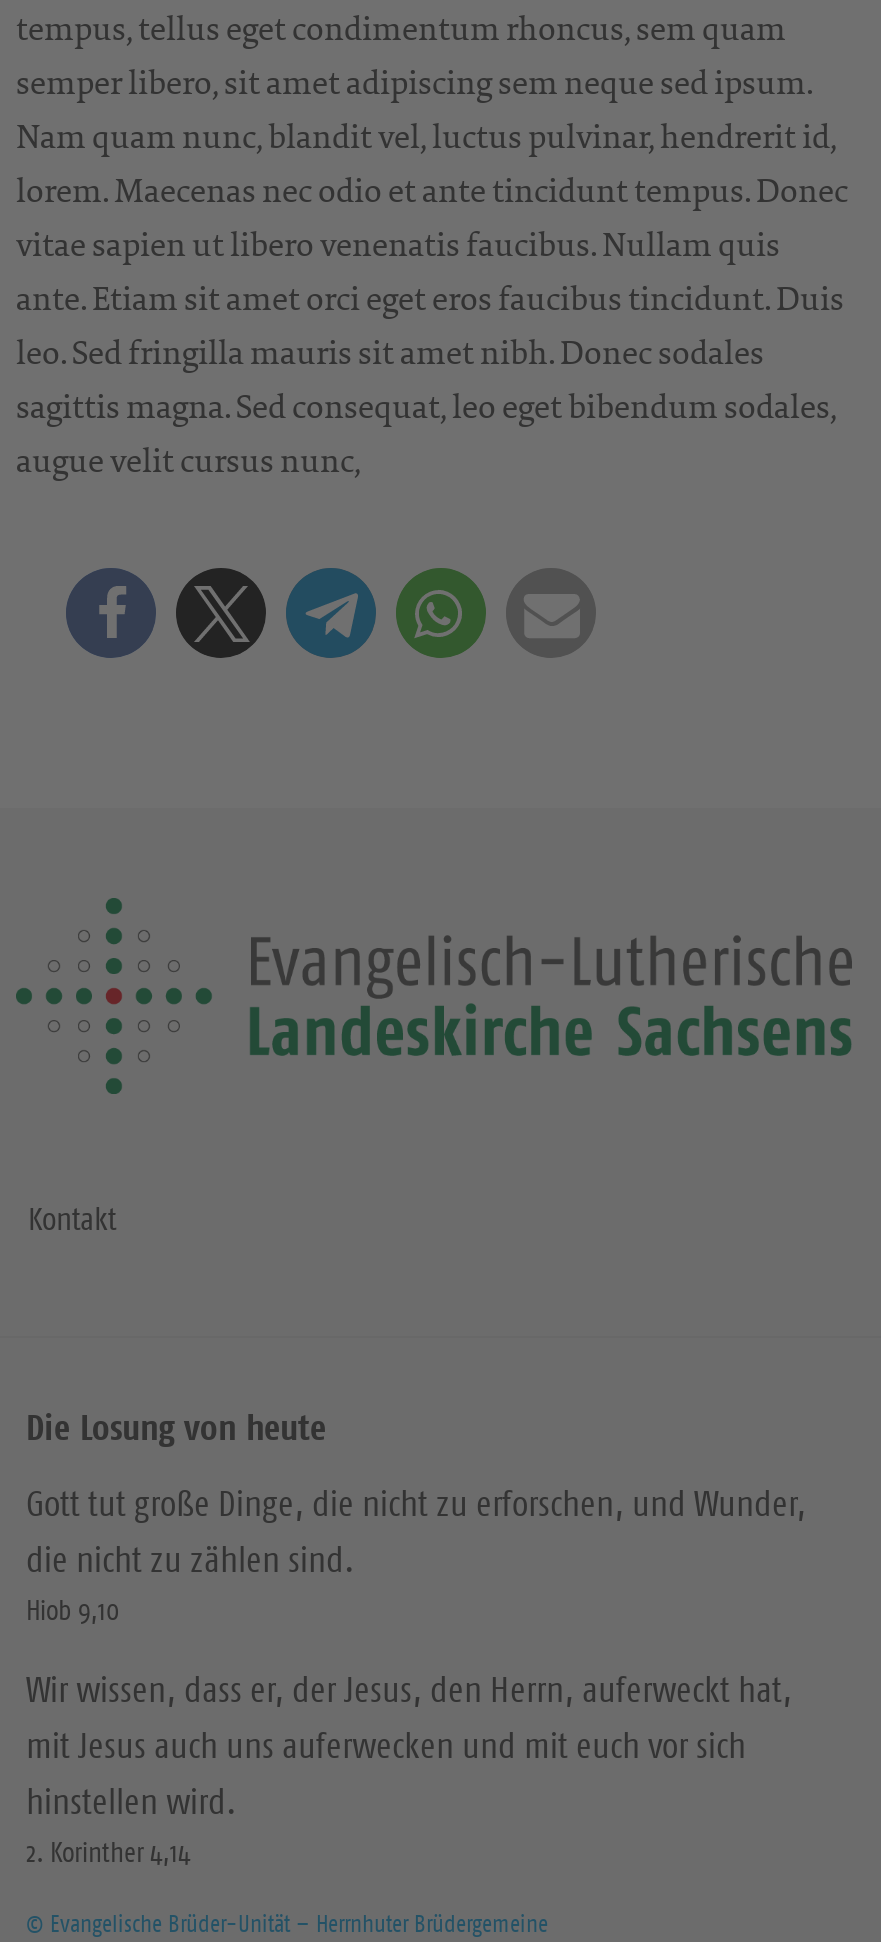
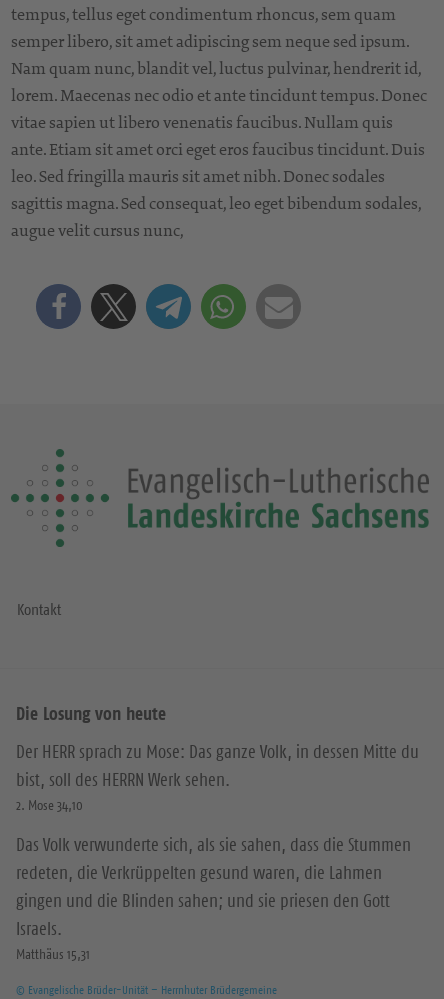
- Gott tut große Dinge, die nicht zu erforschen, und Wunder,
- die nicht zu zählen sind.
- Hiob 9,10
+ Der HERR sprach zu Mose: Das ganze Volk, in dessen Mitte du
+ bist, soll des HERRN Werk sehen.
+ 2. Mose 34,10

- Wir wissen, dass er, der Jesus, den Herrn, auferweckt hat,
- mit Jesus auch uns auferwecken und mit euch vor sich
- hinstellen wird.
- 2. Korinther 4,14
+ Das Volk verwunderte sich, als sie sahen, dass die Stummen
+ redeten, die Verkrüppelten gesund waren, die Lahmen
+ gingen und die Blinden sahen; und sie priesen den Gott
+ Israels.
+ Matthäus 15,31
